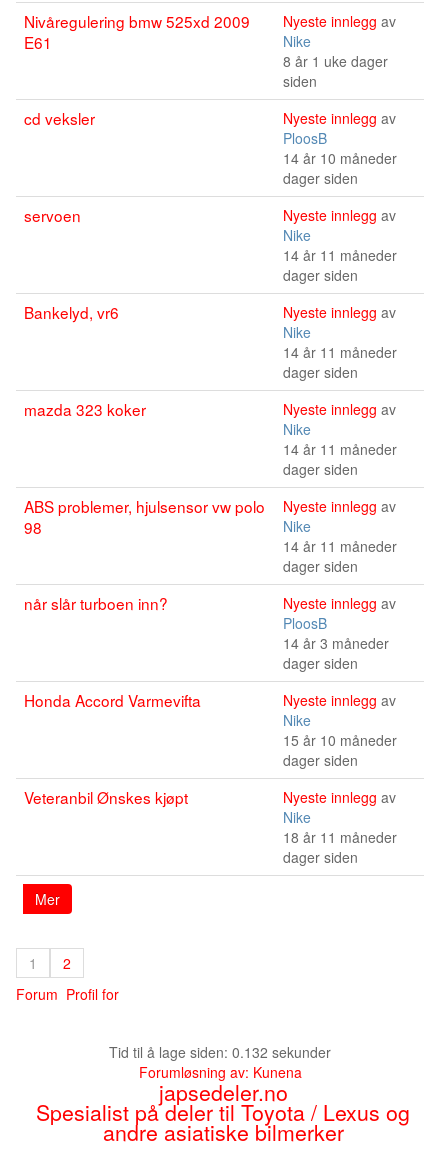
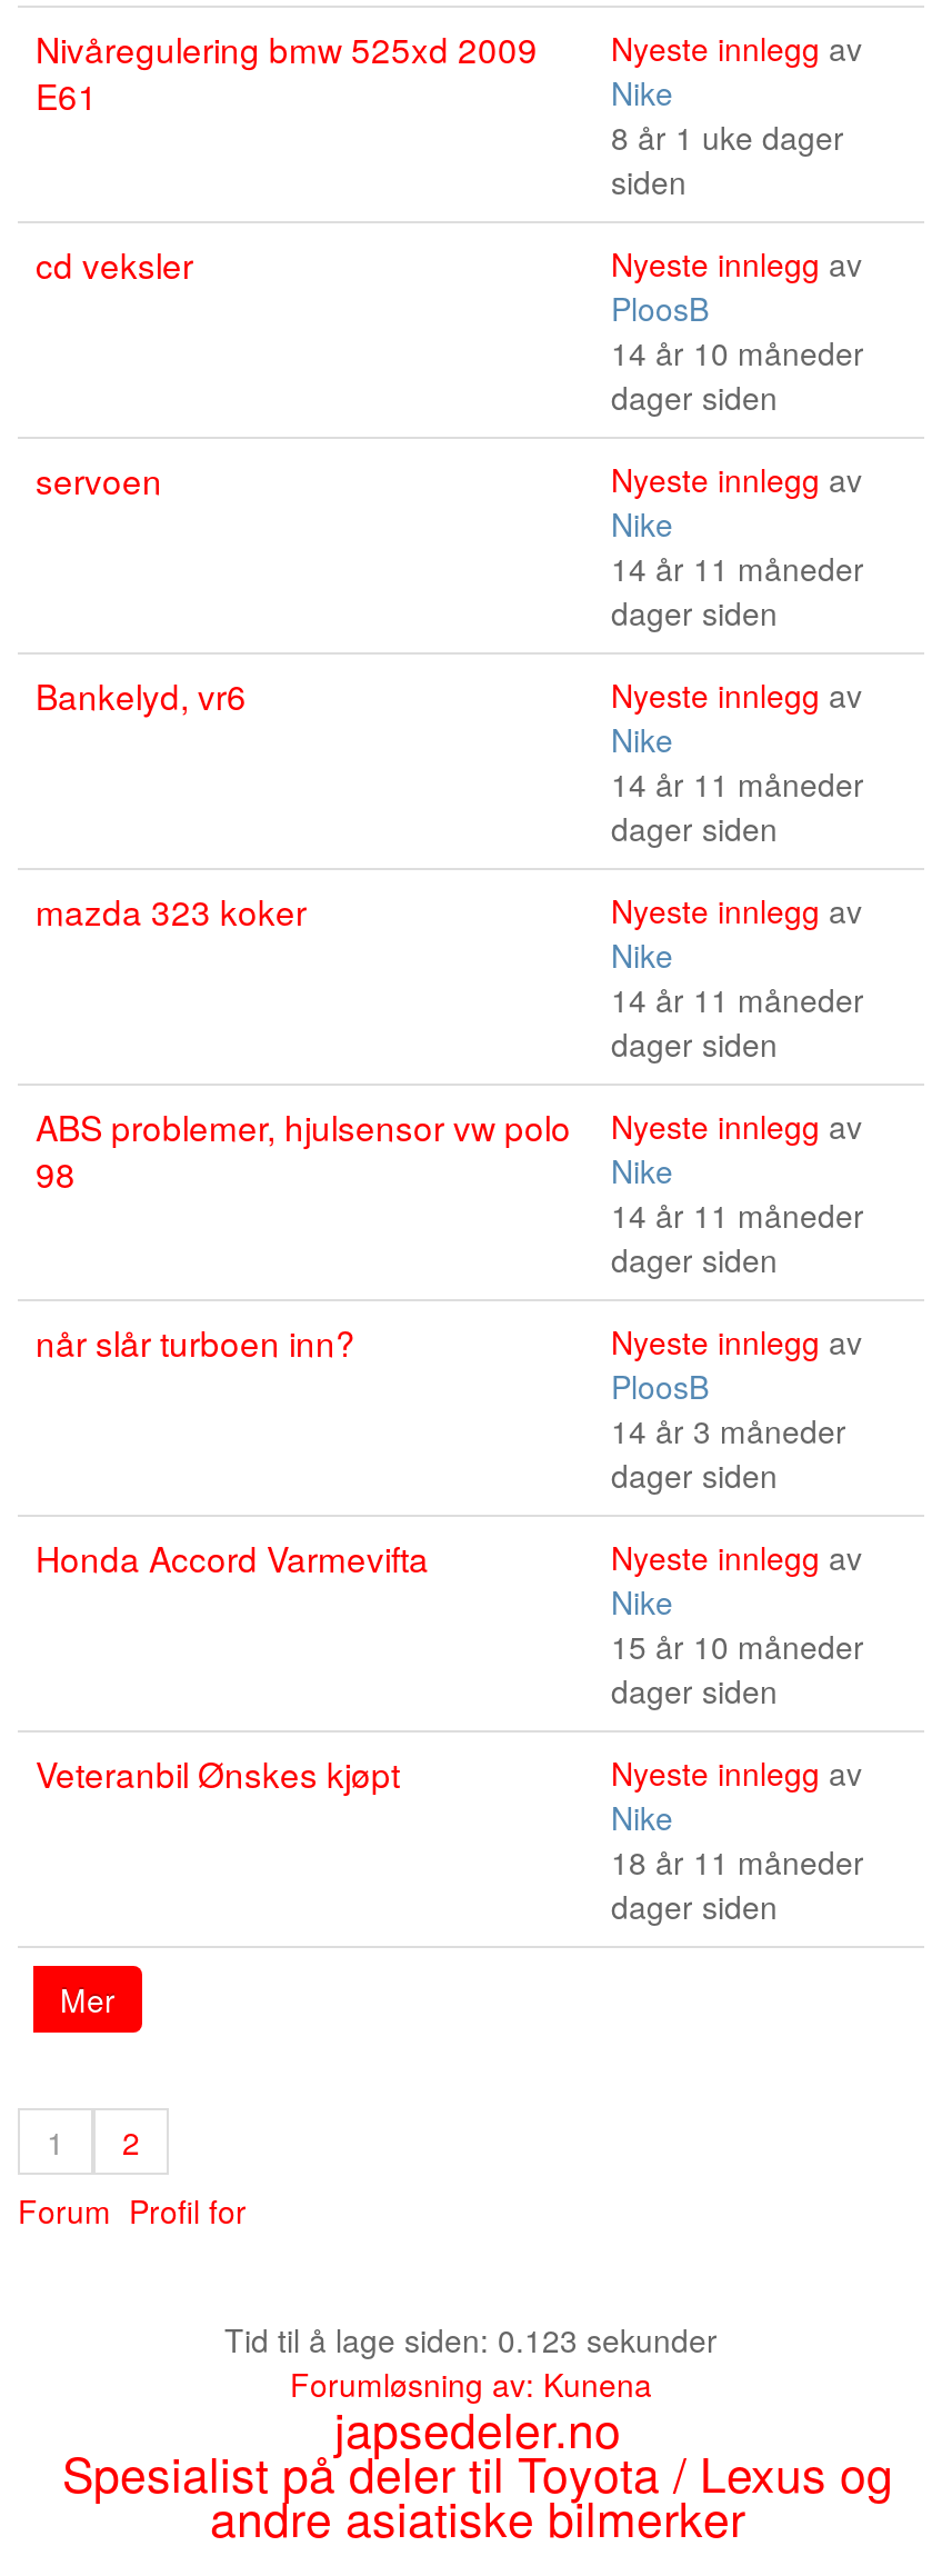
- Tid til å lage siden: 0.132 sekunder
+ Tid til å lage siden: 0.123 sekunder
